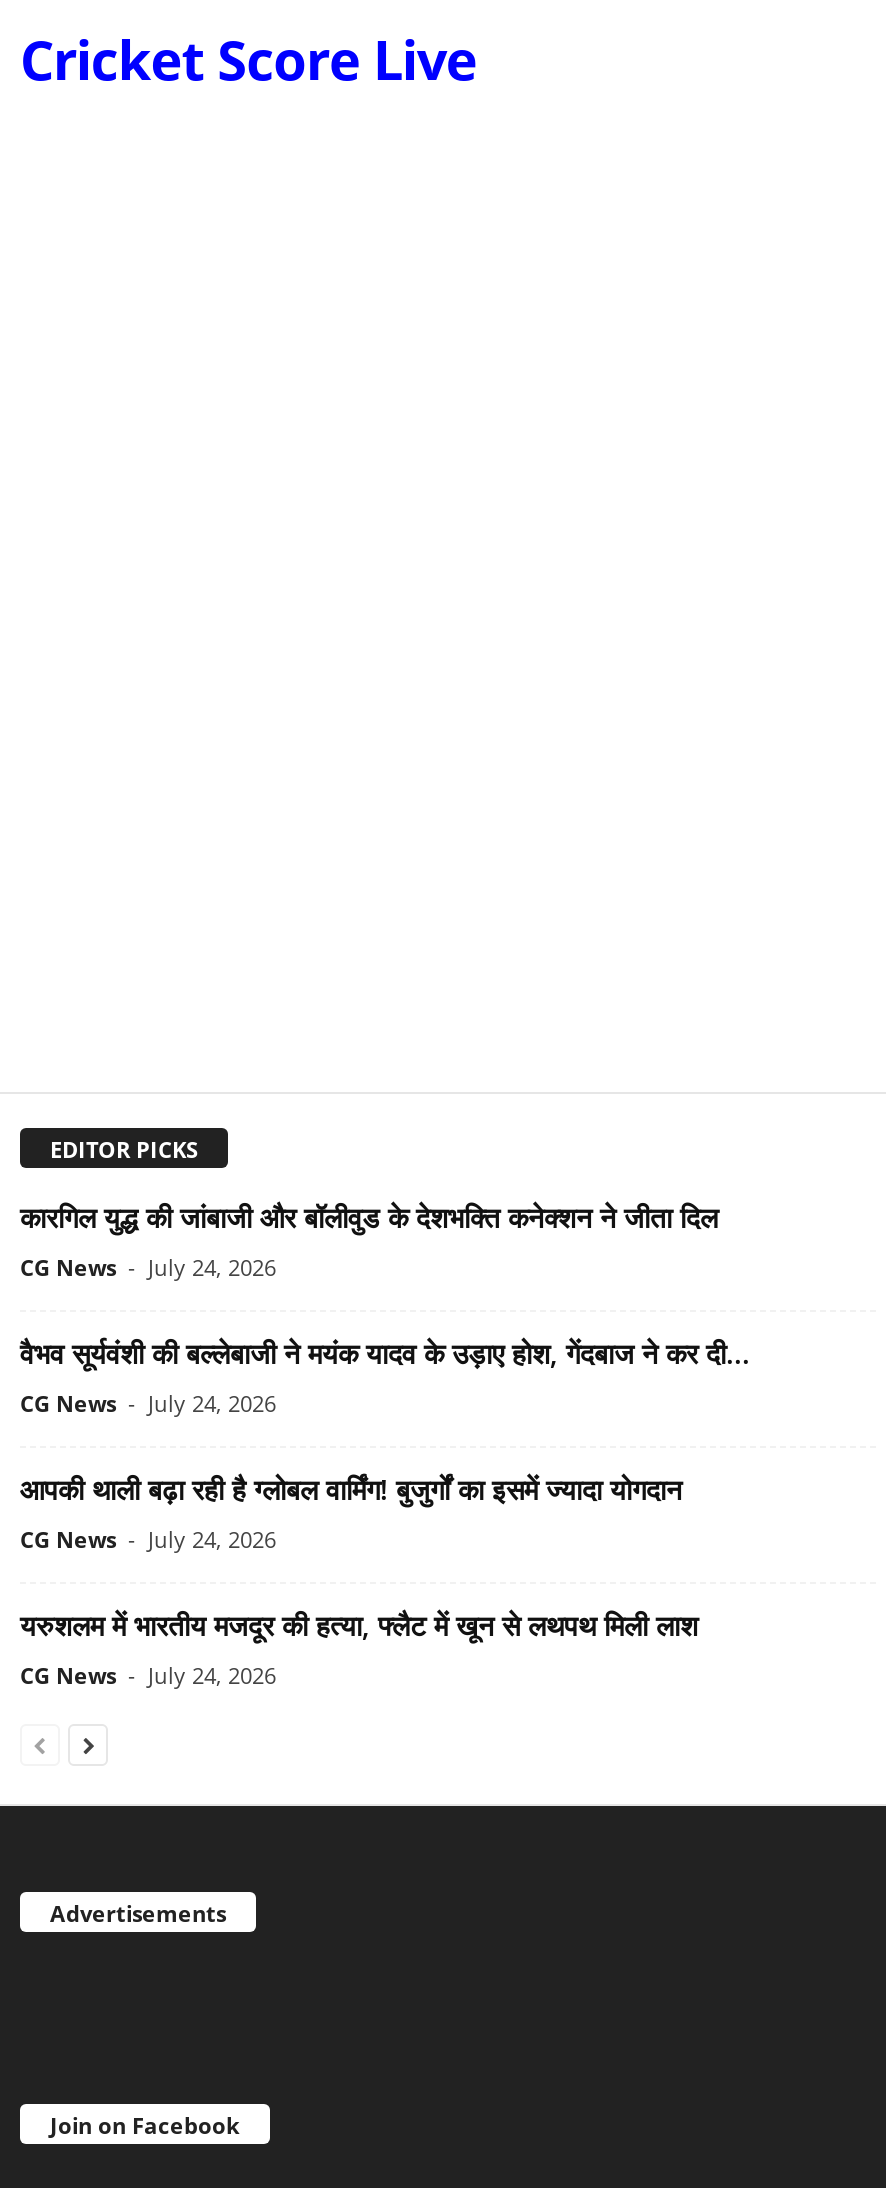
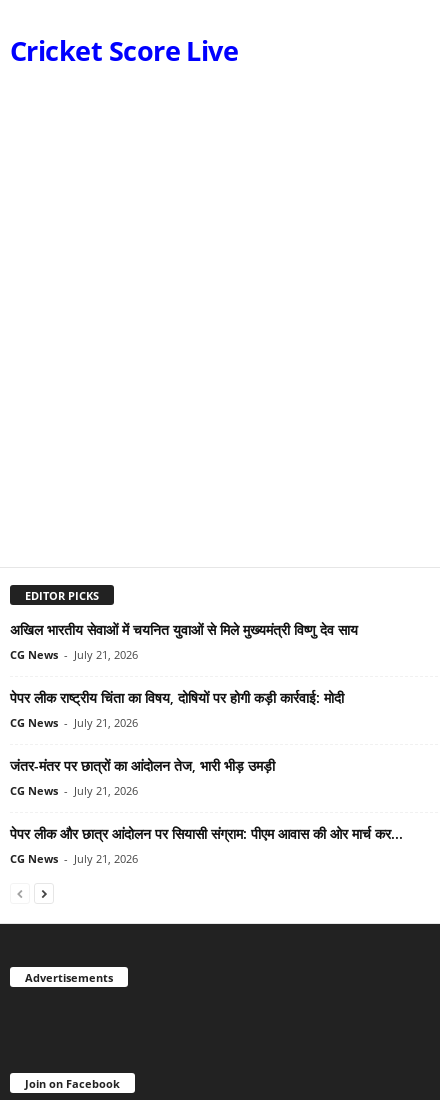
- कारगिल युद्ध की जांबाजी और बॉलीवुड के देशभक्ति कनेक्शन ने जीता दिल
- CG News - July 24, 2026
+ अखिल भारतीय सेवाओं में चयनित युवाओं से मिले मुख्यमंत्री विष्णु देव साय
+ CG News - July 21, 2026

- वैभव सूर्यवंशी की बल्लेबाजी ने मयंक यादव के उड़ाए होश, गेंदबाज ने कर दी...
- CG News - July 24, 2026
+ पेपर लीक राष्ट्रीय चिंता का विषय, दोषियों पर होगी कड़ी कार्रवाई: मोदी
+ CG News - July 21, 2026

- आपकी थाली बढ़ा रही है ग्लोबल वार्मिंग! बुजुर्गों का इसमें ज्यादा योगदान
- CG News - July 24, 2026
+ जंतर-मंतर पर छात्रों का आंदोलन तेज, भारी भीड़ उमड़ी
+ CG News - July 21, 2026

- यरुशलम में भारतीय मजदूर की हत्या, फ्लैट में खून से लथपथ मिली लाश
- CG News - July 24, 2026
+ पेपर लीक और छात्र आंदोलन पर सियासी संग्राम: पीएम आवास की ओर मार्च कर...
+ CG News - July 21, 2026
